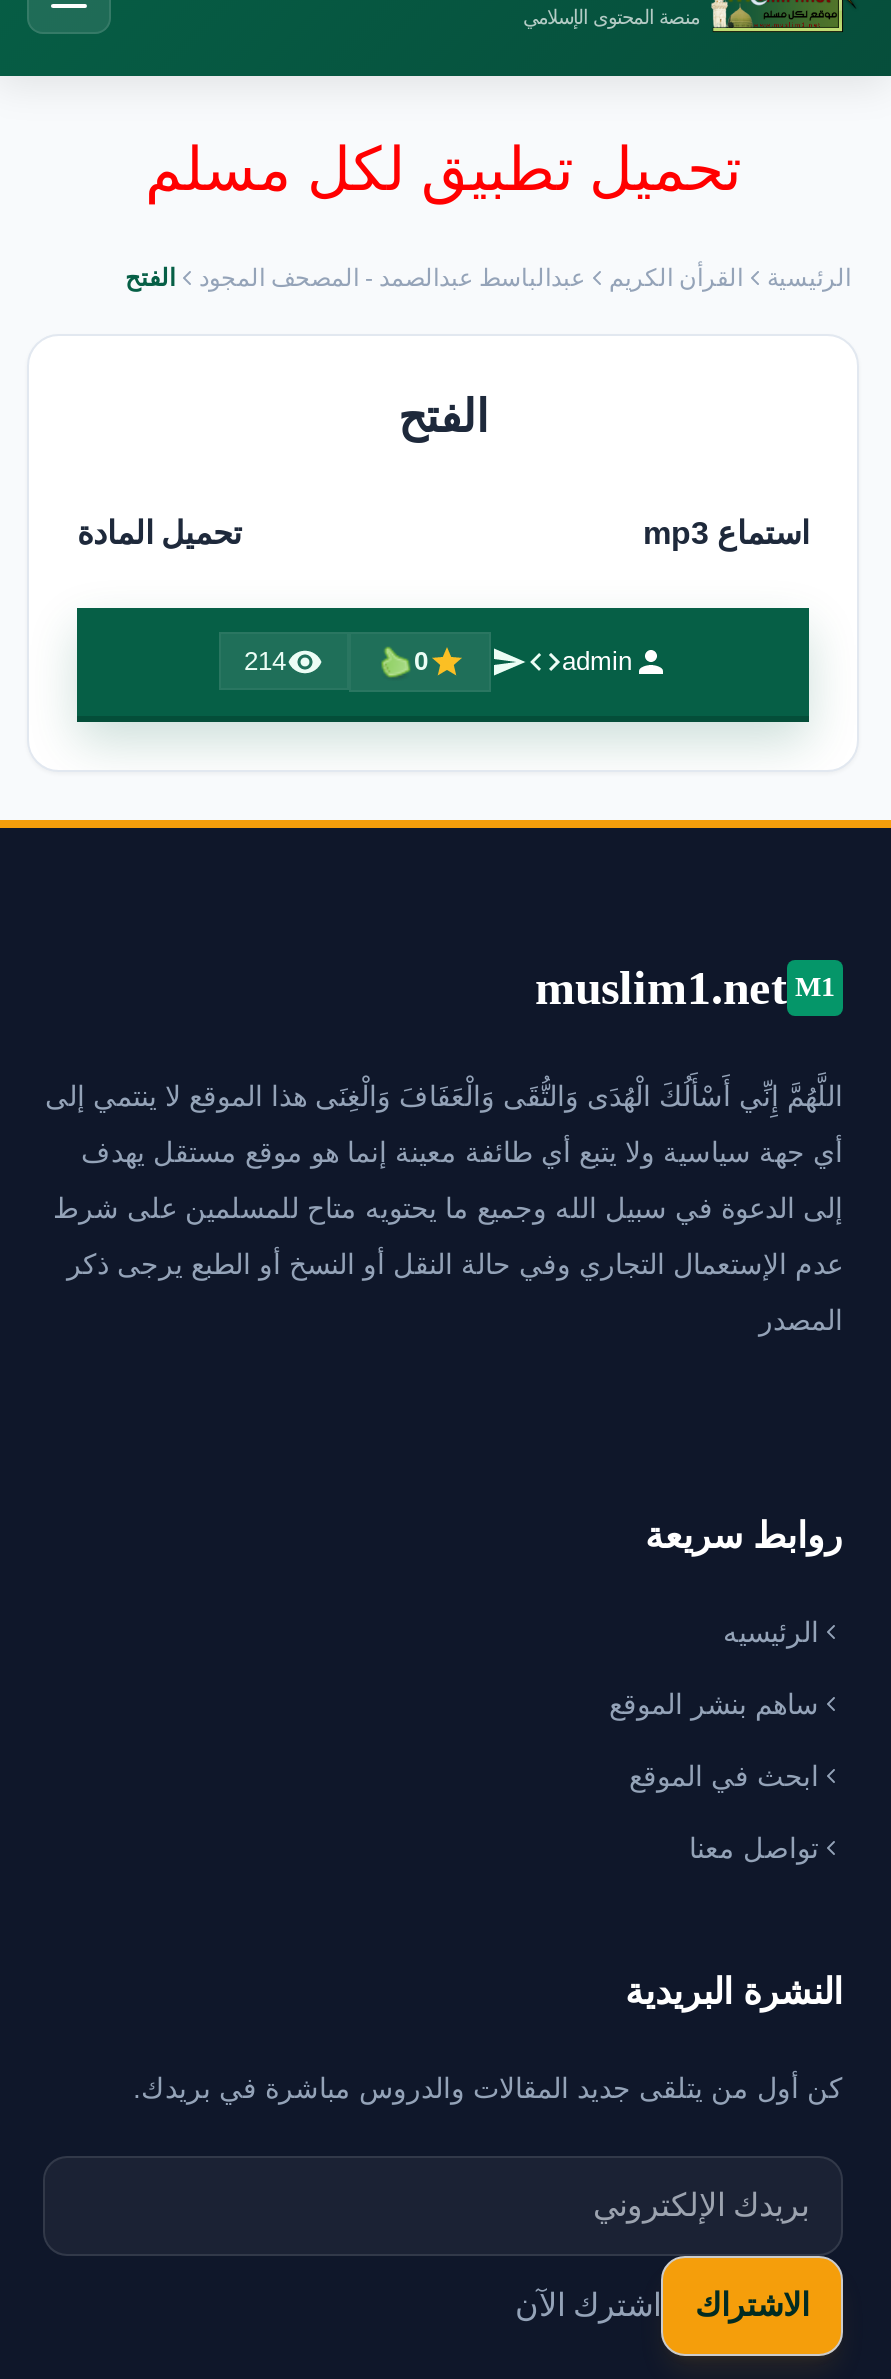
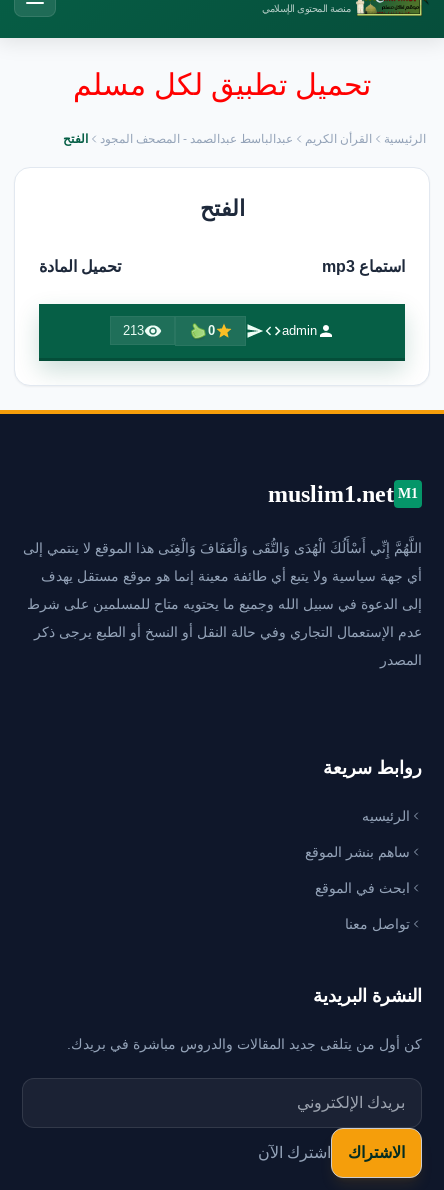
- 214
+ 213
